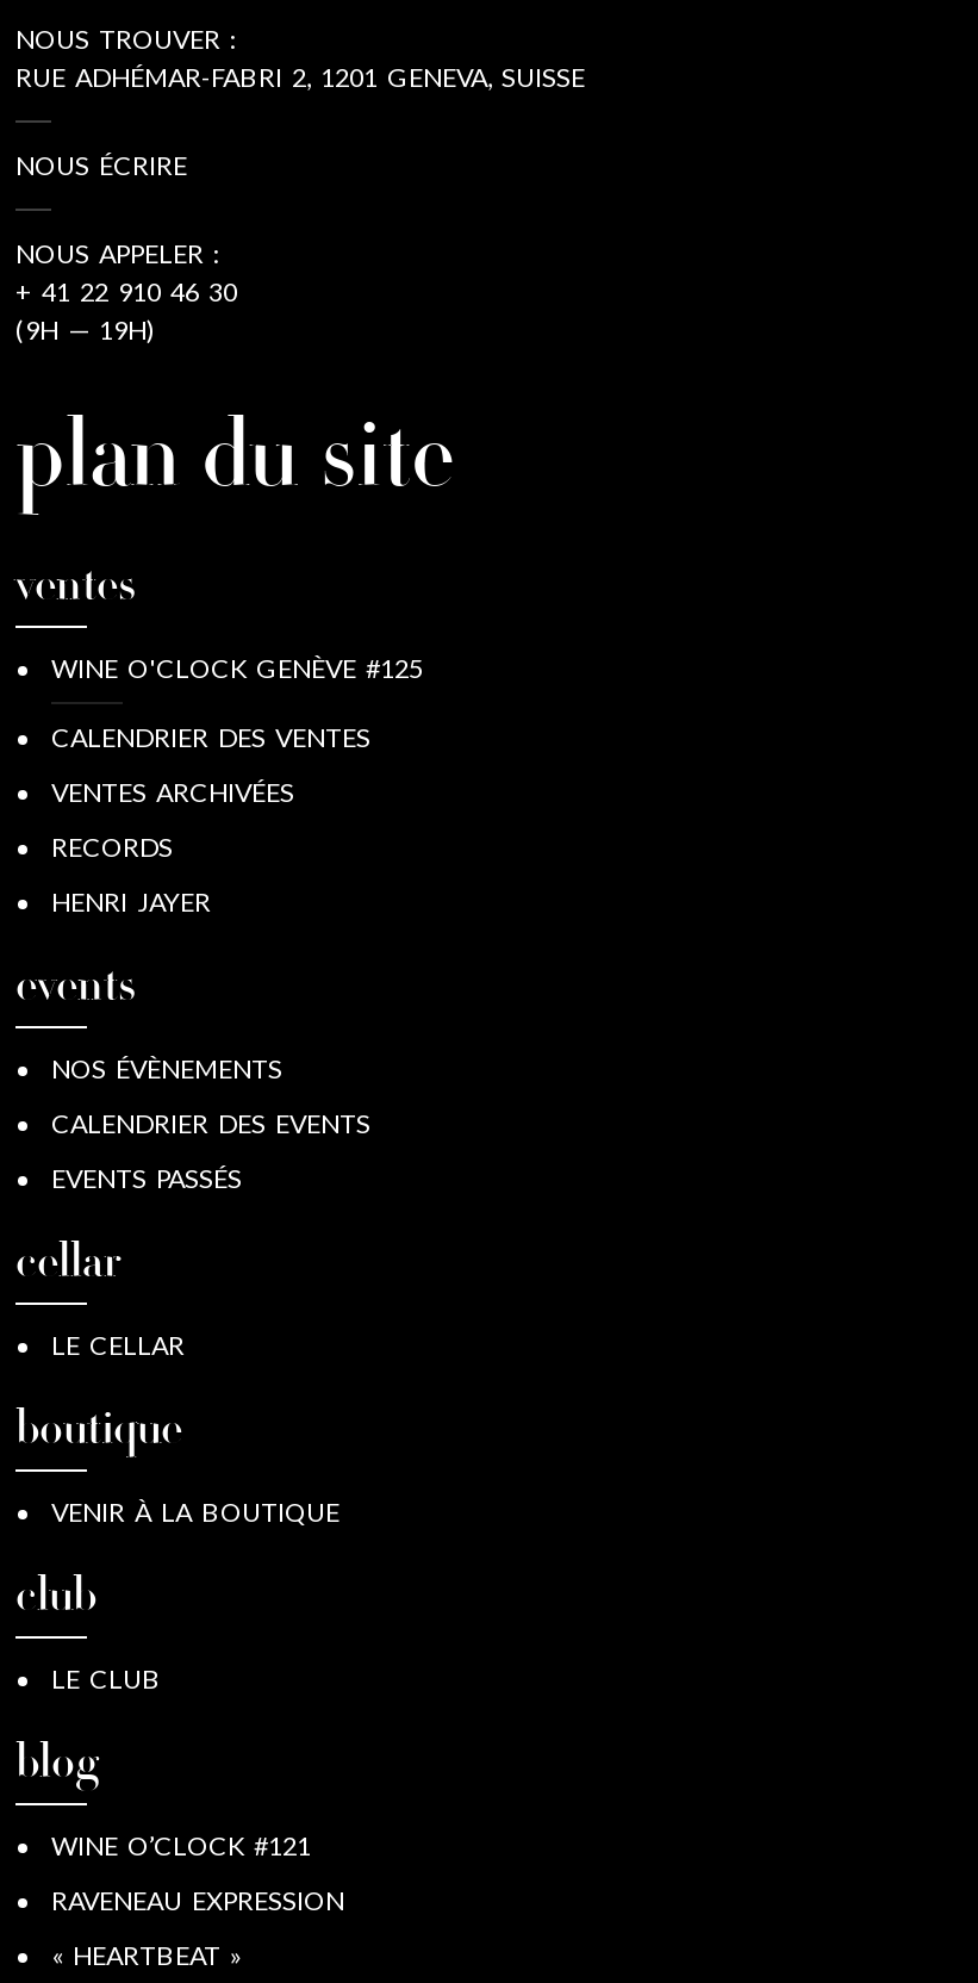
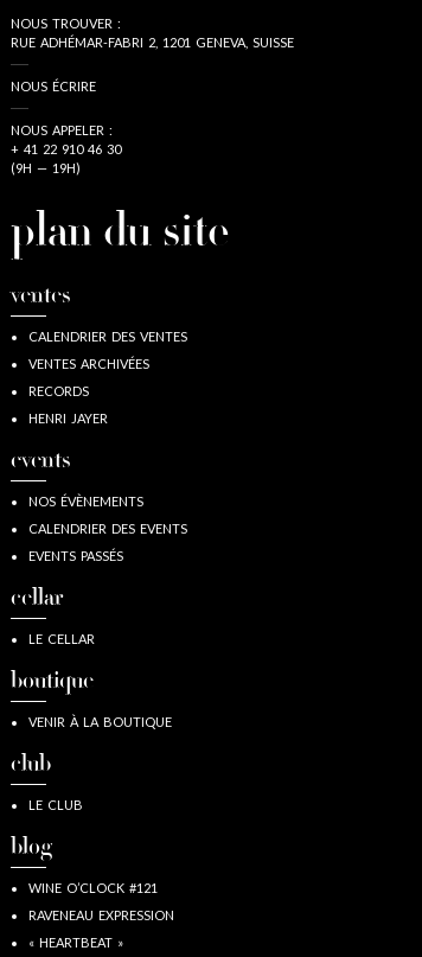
- WINE O'CLOCK GENÈVE #125
